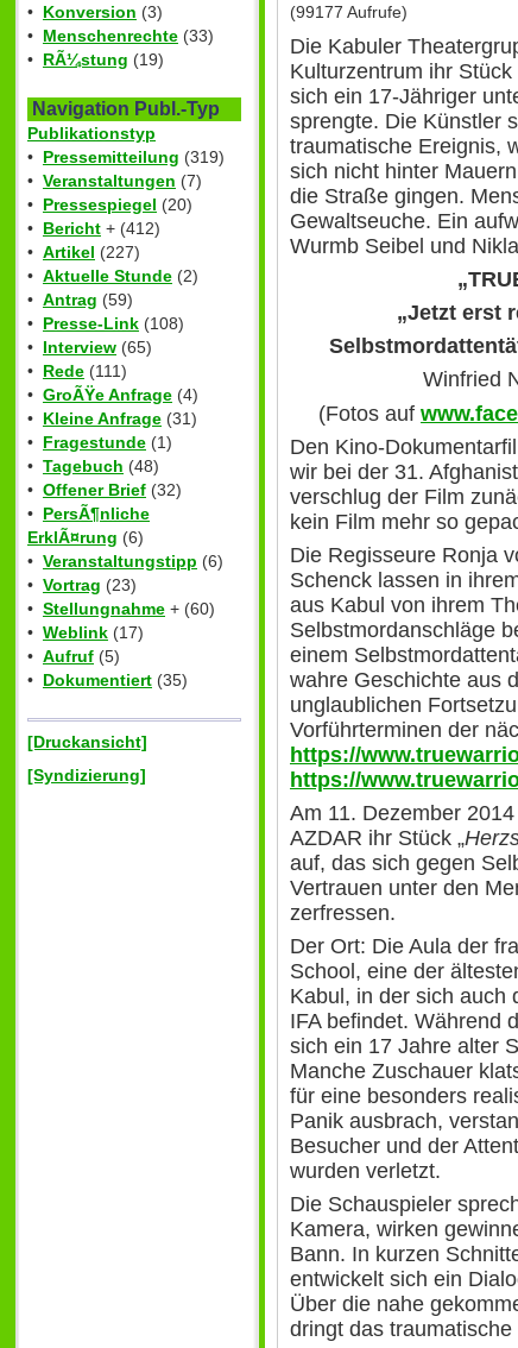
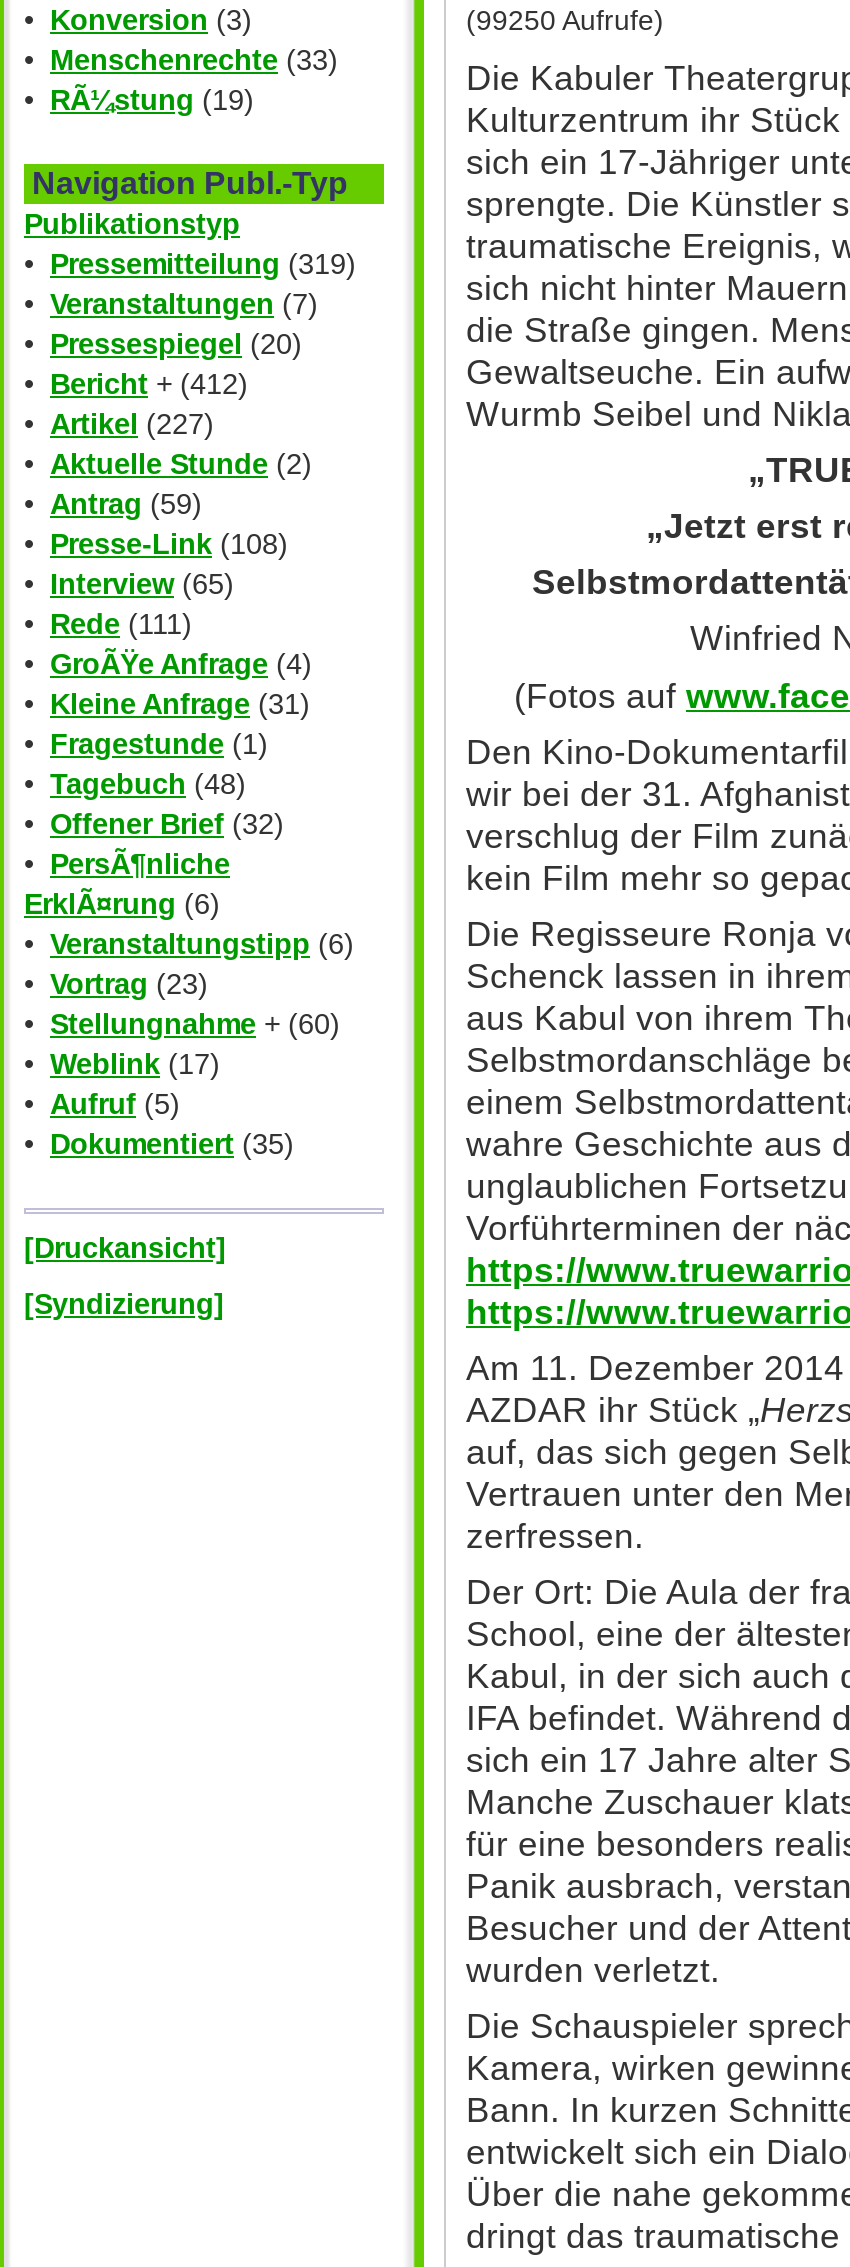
- (99177 Aufrufe)
+ (99250 Aufrufe)
